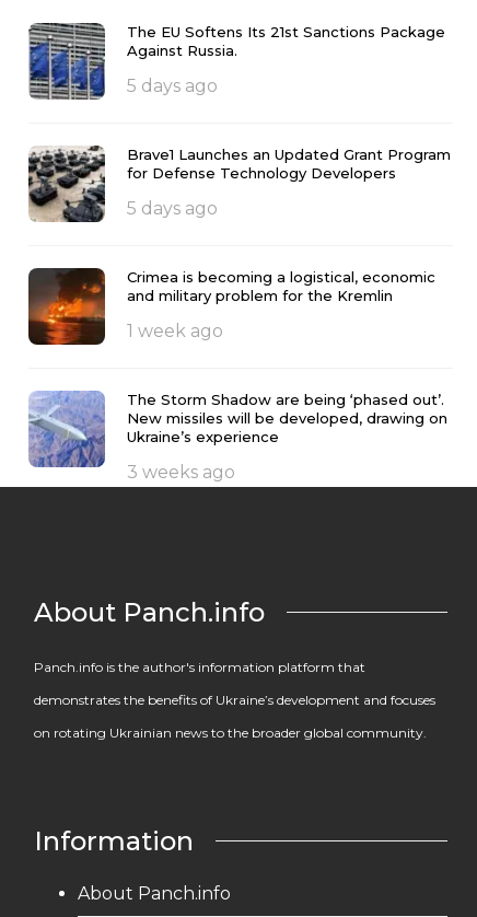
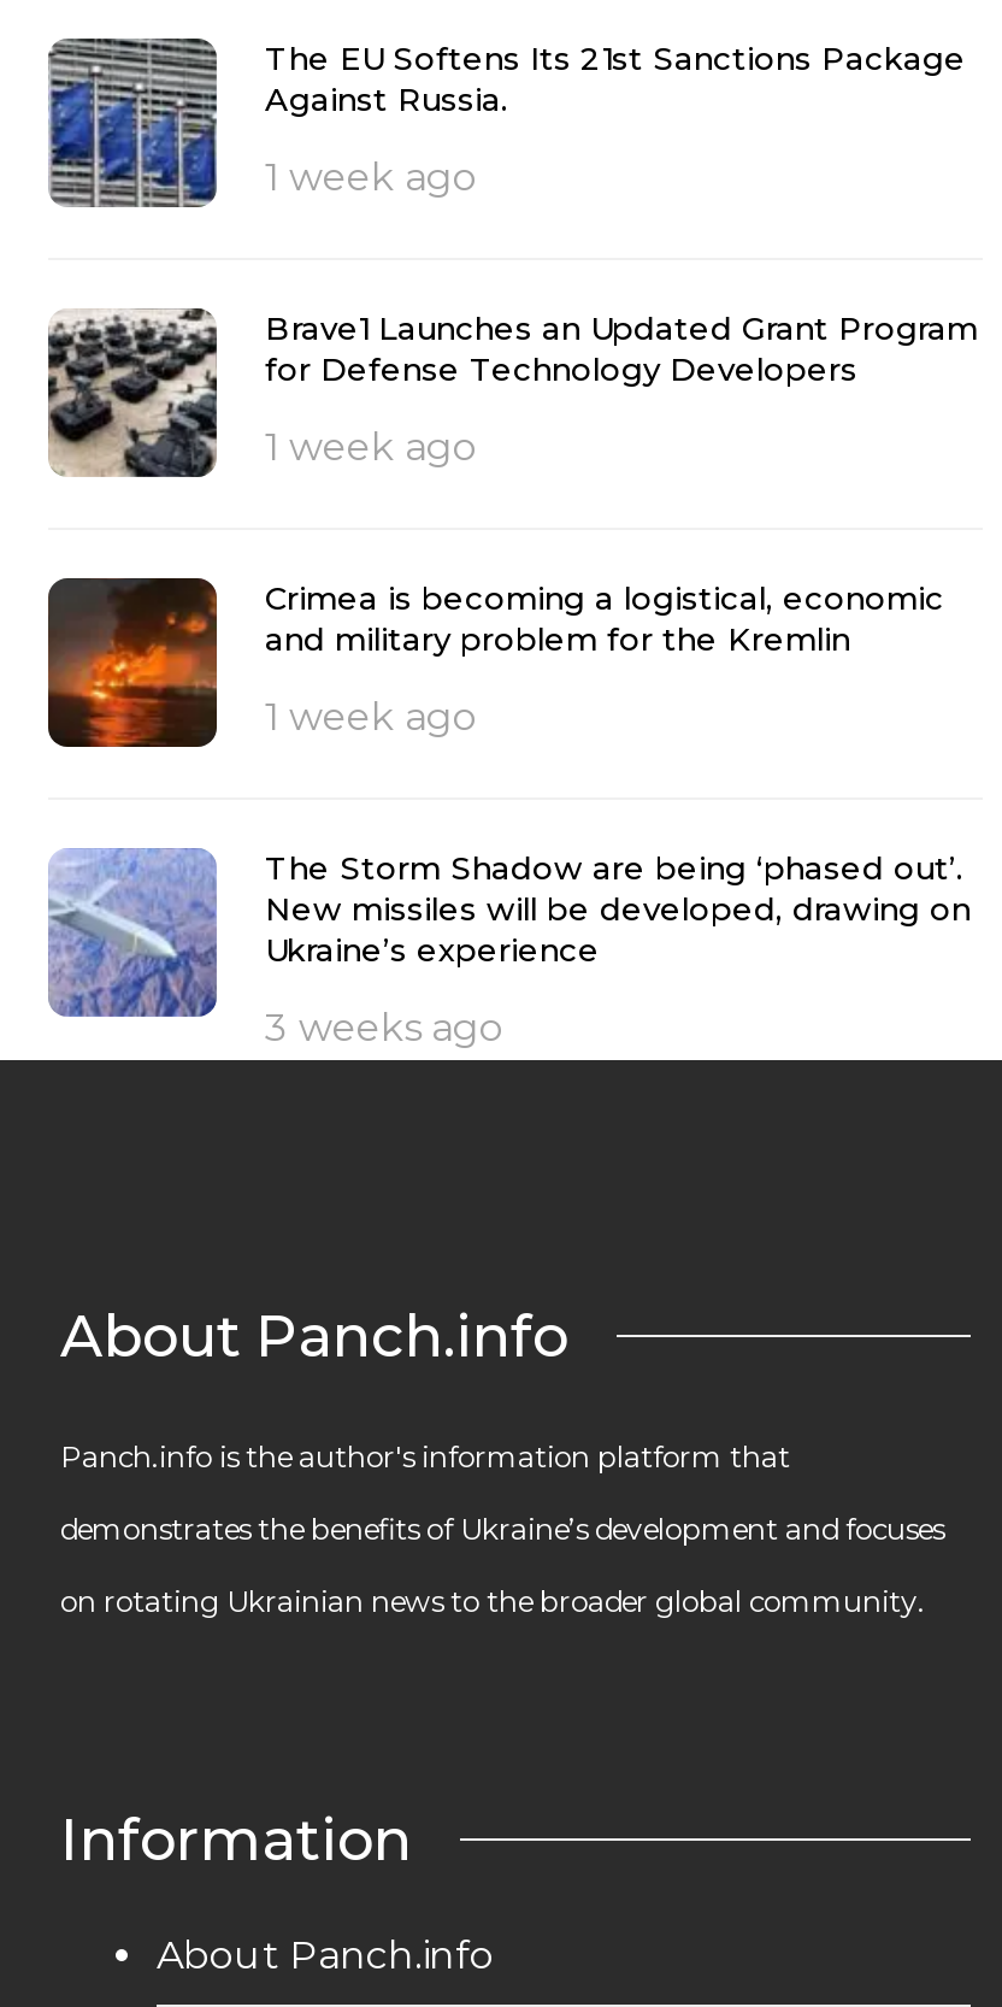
- 5 days ago
+ 1 week ago

- 5 days ago
+ 1 week ago
